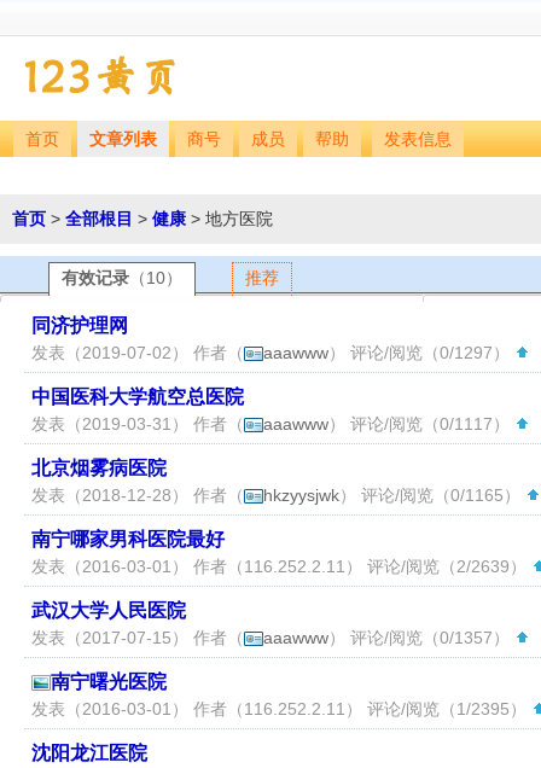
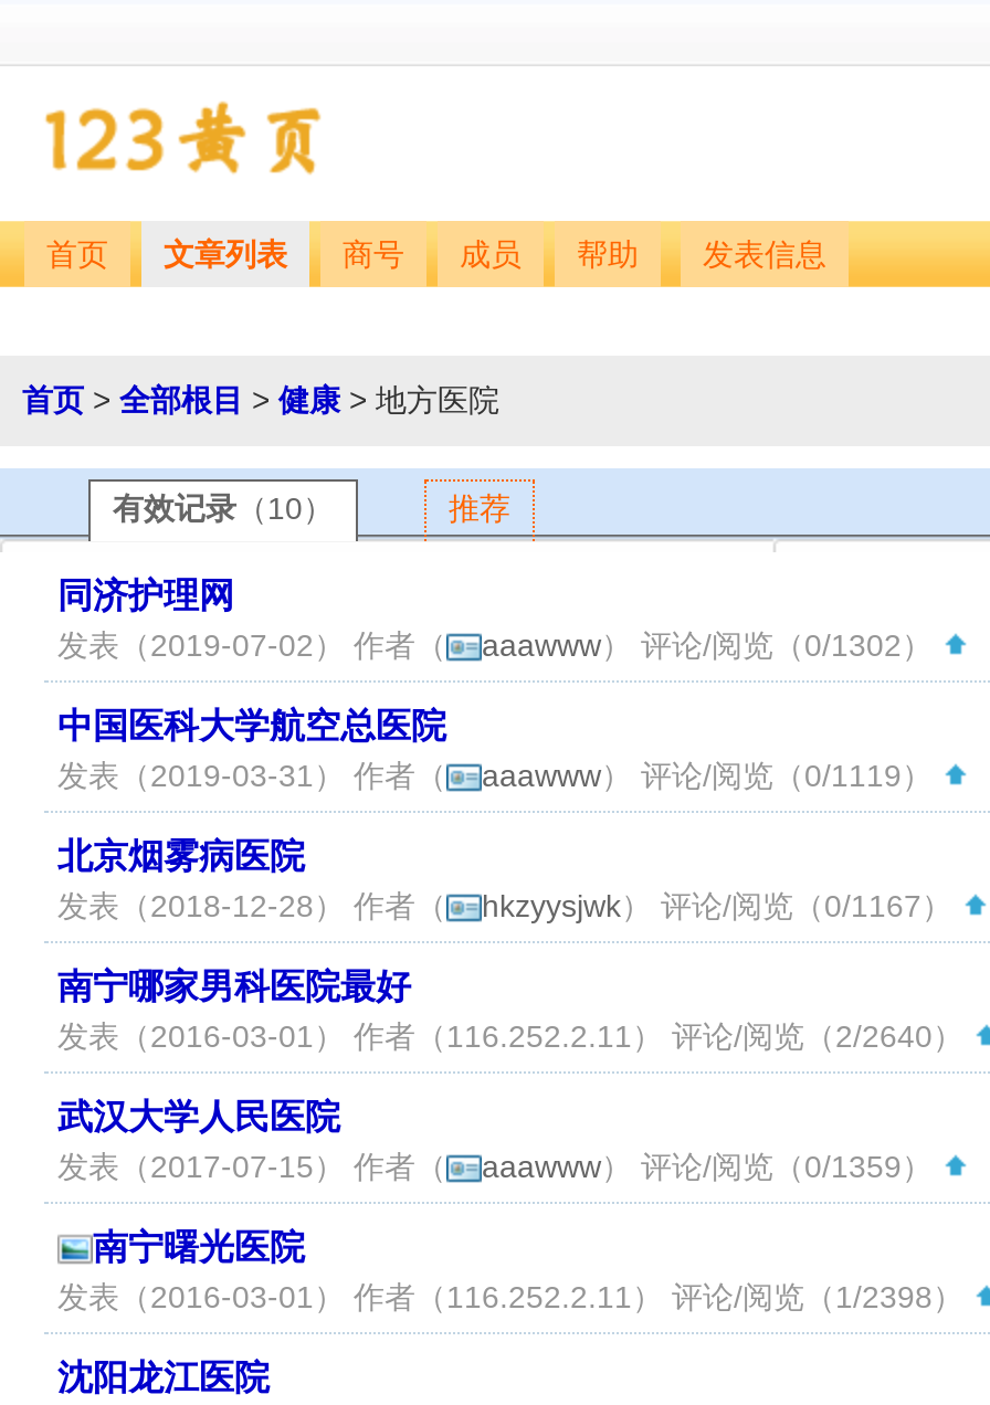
- aaawww） 评论/阅览（0/1297）
+ aaawww） 评论/阅览（0/1302）

- aaawww） 评论/阅览（0/1117）
+ aaawww） 评论/阅览（0/1119）

- hkzyysjwk） 评论/阅览（0/1165）
+ hkzyysjwk） 评论/阅览（0/1167）

- 发表（2016-03-01） 作者（116.252.2.11） 评论/阅览（2/2639）
+ 发表（2016-03-01） 作者（116.252.2.11） 评论/阅览（2/2640）

- aaawww） 评论/阅览（0/1357）
+ aaawww） 评论/阅览（0/1359）

- 发表（2016-03-01） 作者（116.252.2.11） 评论/阅览（1/2395）
+ 发表（2016-03-01） 作者（116.252.2.11） 评论/阅览（1/2398）
